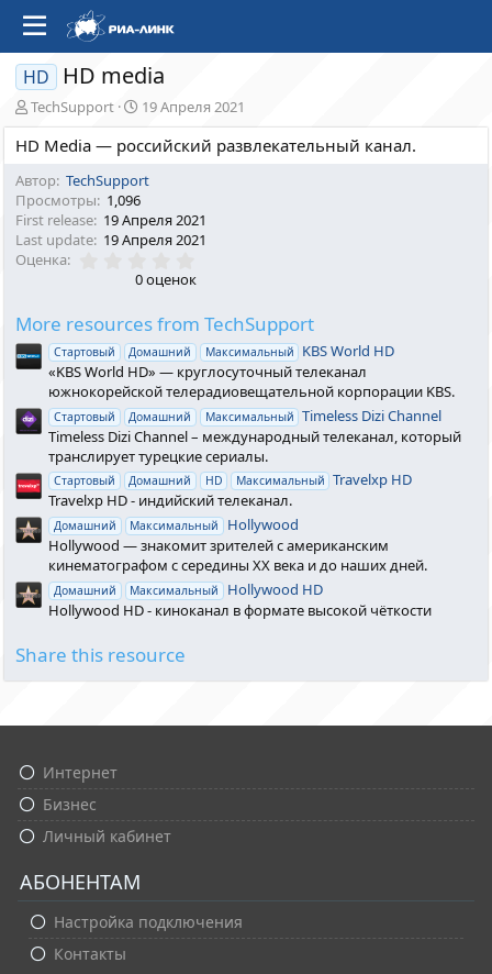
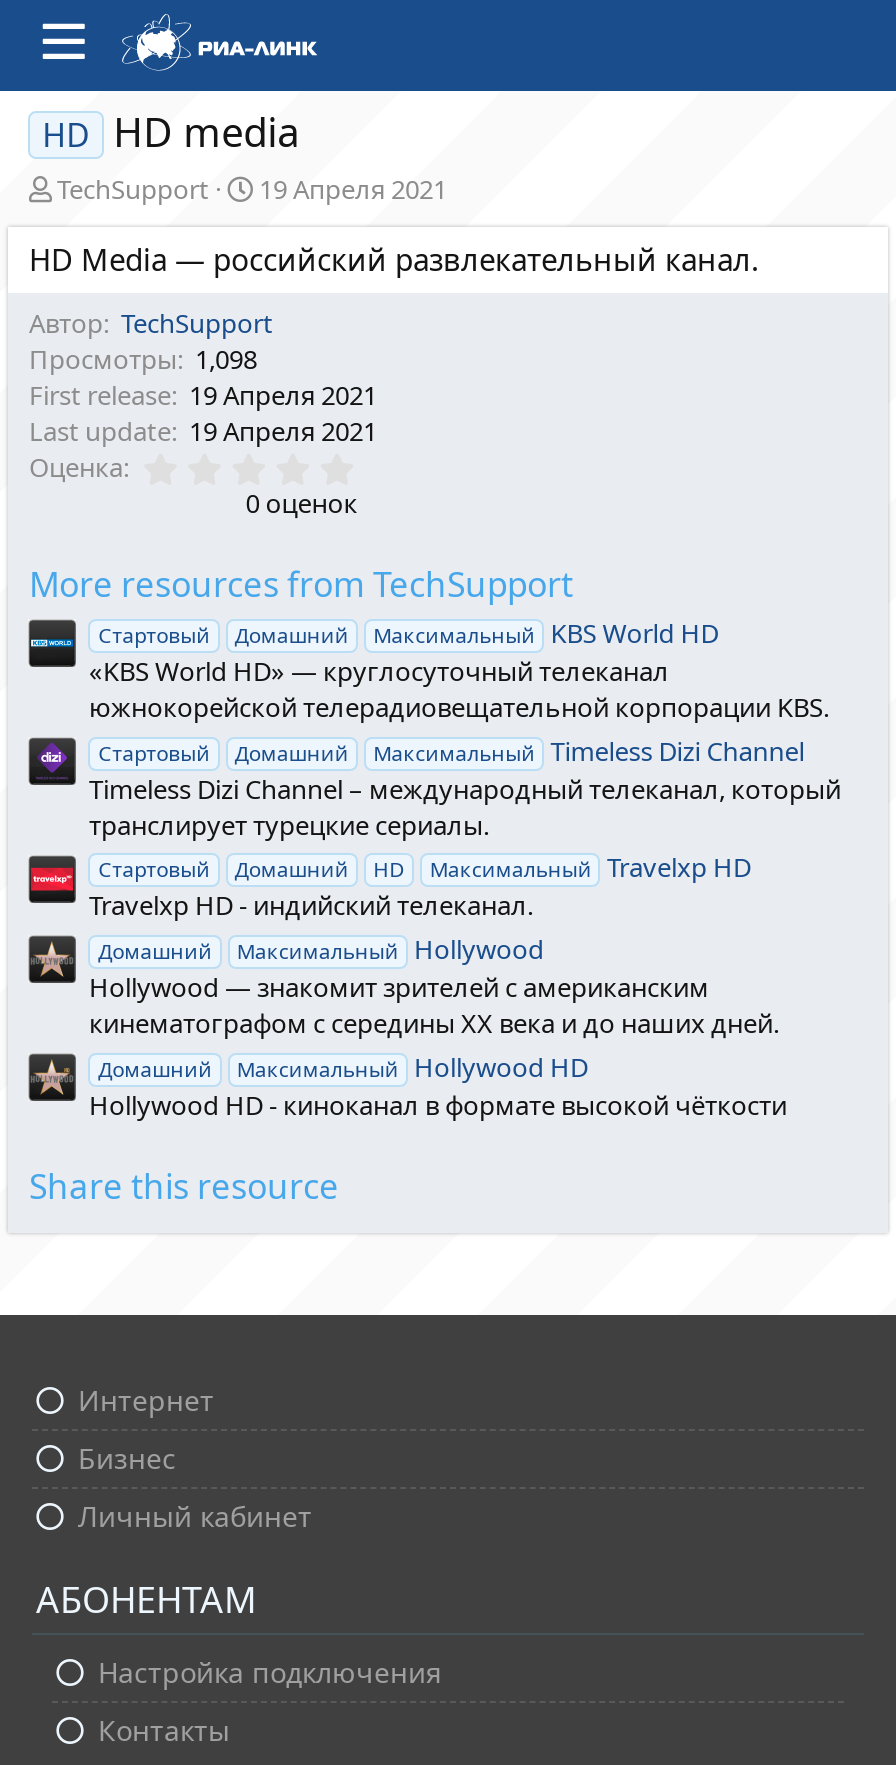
- Просмотры 1,096
+ Просмотры 1,098
